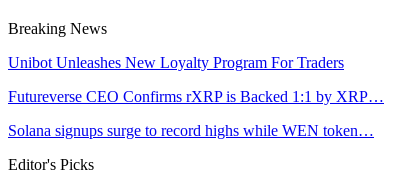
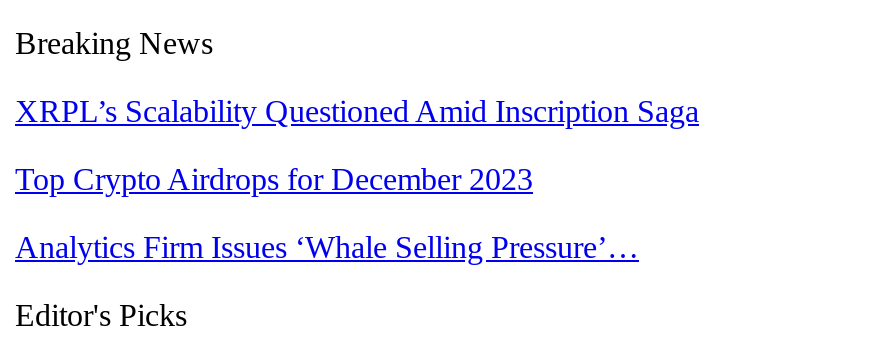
- Unibot Unleashes New Loyalty Program For Traders
+ XRPL’s Scalability Questioned Amid Inscription Saga

- Futureverse CEO Confirms rXRP is Backed 1:1 by XRP…
+ Top Crypto Airdrops for December 2023

- Solana signups surge to record highs while WEN token…
+ Analytics Firm Issues ‘Whale Selling Pressure’…
